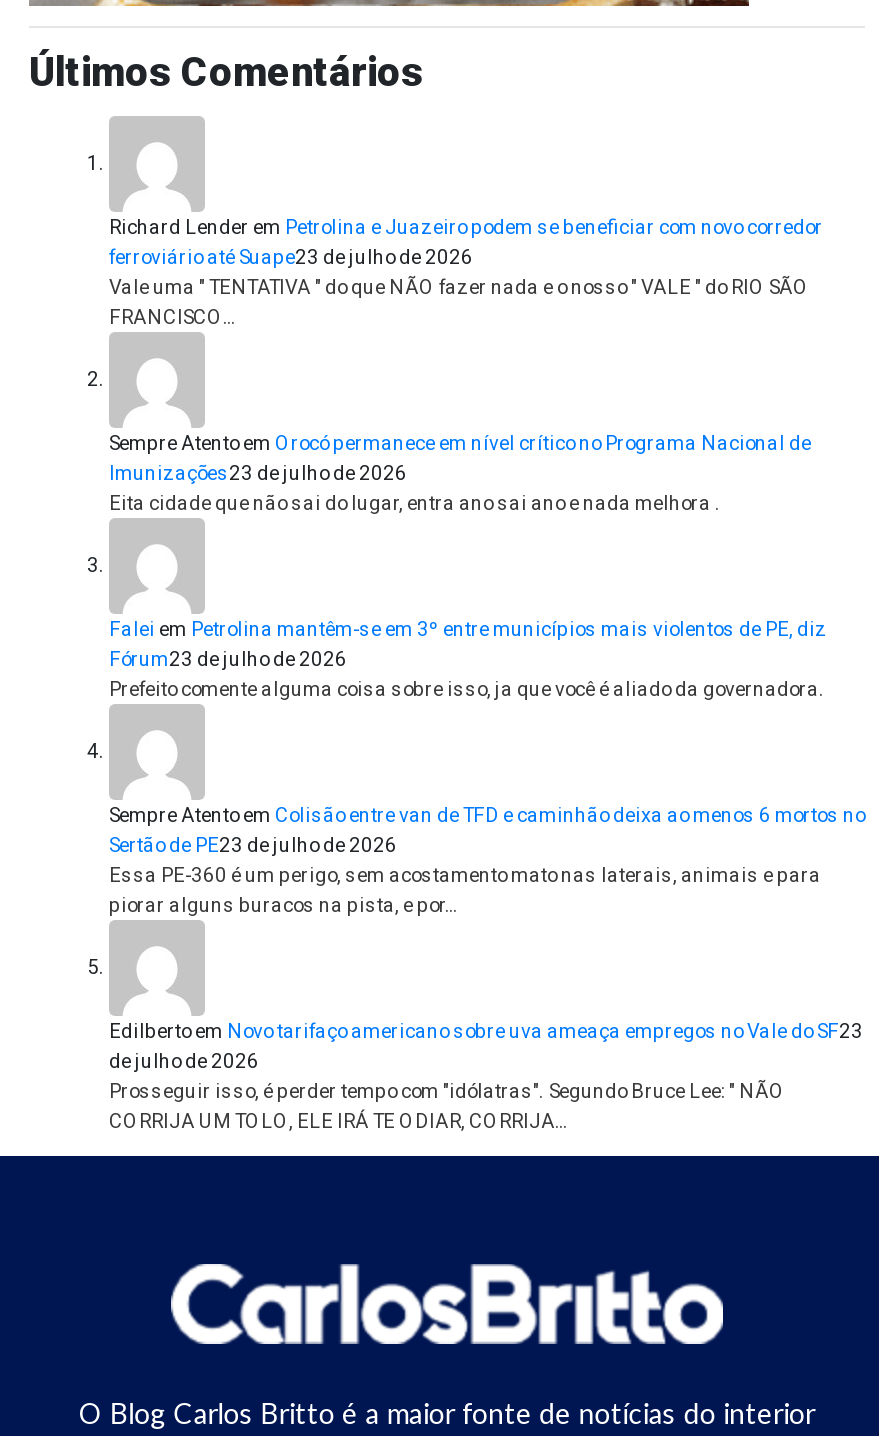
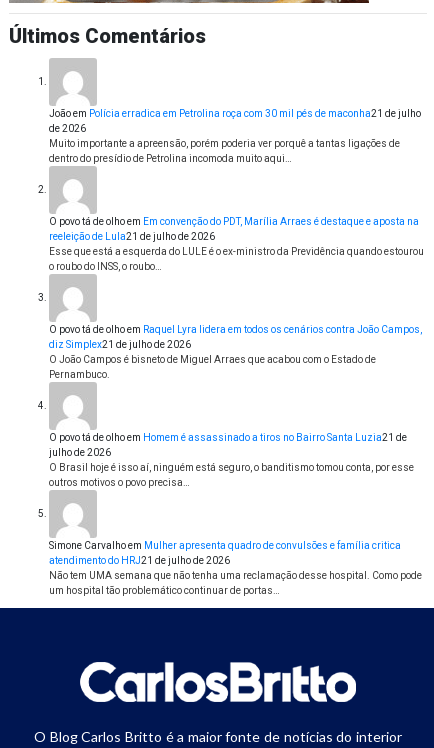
- Richard Lender em Petrolina e Juazeiro podem se beneficiar com novo corredor
- ferroviário até Suape23 de julho de 2026
- Vale uma " TENTATIVA " do que NÃO fazer nada e o nosso " VALE " do RIO SÃO
- FRANCISCO…
+ João em Polícia erradica em Petrolina roça com 30 mil pés de maconha21 de julho
+ de 2026
+ Muito importante a apreensão, porém poderia ver porquê a tantas ligações de
+ dentro do presídio de Petrolina incomoda muito aqui…

- Sempre Atento em Orocó permanece em nível crítico no Programa Nacional de
- Imunizações 23 de julho de 2026
- Eita cidade que não sai do lugar, entra ano sai ano e nada melhora .
+ O povo tá de olho em Em convenção do PDT, Marília Arraes é destaque e aposta na
+ reeleição de Lula21 de julho de 2026
+ Esse que está a esquerda do LULE é o ex-ministro da Previdência quando estourou
+ o roubo do INSS, o roubo…

- Falei em Petrolina mantêm-se em 3º entre municípios mais violentos de PE, diz
- Fórum23 de julho de 2026
- Prefeito comente alguma coisa sobre isso, ja que você é aliado da governadora.
+ O povo tá de olho em Raquel Lyra lidera em todos os cenários contra João Campos,
+ diz Simplex21 de julho de 2026
+ O João Campos é bisneto de Miguel Arraes que acabou com o Estado de
+ Pernambuco.

- Sempre Atento em Colisão entre van de TFD e caminhão deixa ao menos 6 mortos no
- Sertão de PE23 de julho de 2026
- Essa PE-360 é um perigo, sem acostamento mato nas laterais, animais e para
- piorar alguns buracos na pista, e por…
+ O povo tá de olho em Homem é assassinado a tiros no Bairro Santa Luzia21 de
+ julho de 2026
+ O Brasil hoje é isso aí, ninguém está seguro, o banditismo tomou conta, por esse
+ outros motivos o povo precisa…

- Edilberto em Novo tarifaço americano sobre uva ameaça empregos no Vale do SF23
- de julho de 2026
- Prosseguir isso, é perder tempo com "idólatras". Segundo Bruce Lee: " NÃO
- CORRIJA UM TOLO, ELE IRÁ TE ODIAR, CORRIJA…
+ Simone Carvalho em Mulher apresenta quadro de convulsões e família critica
+ atendimento do HRJ21 de julho de 2026
+ Não tem UMA semana que não tenha uma reclamação desse hospital. Como pode
+ um hospital tão problemático continuar de portas…
